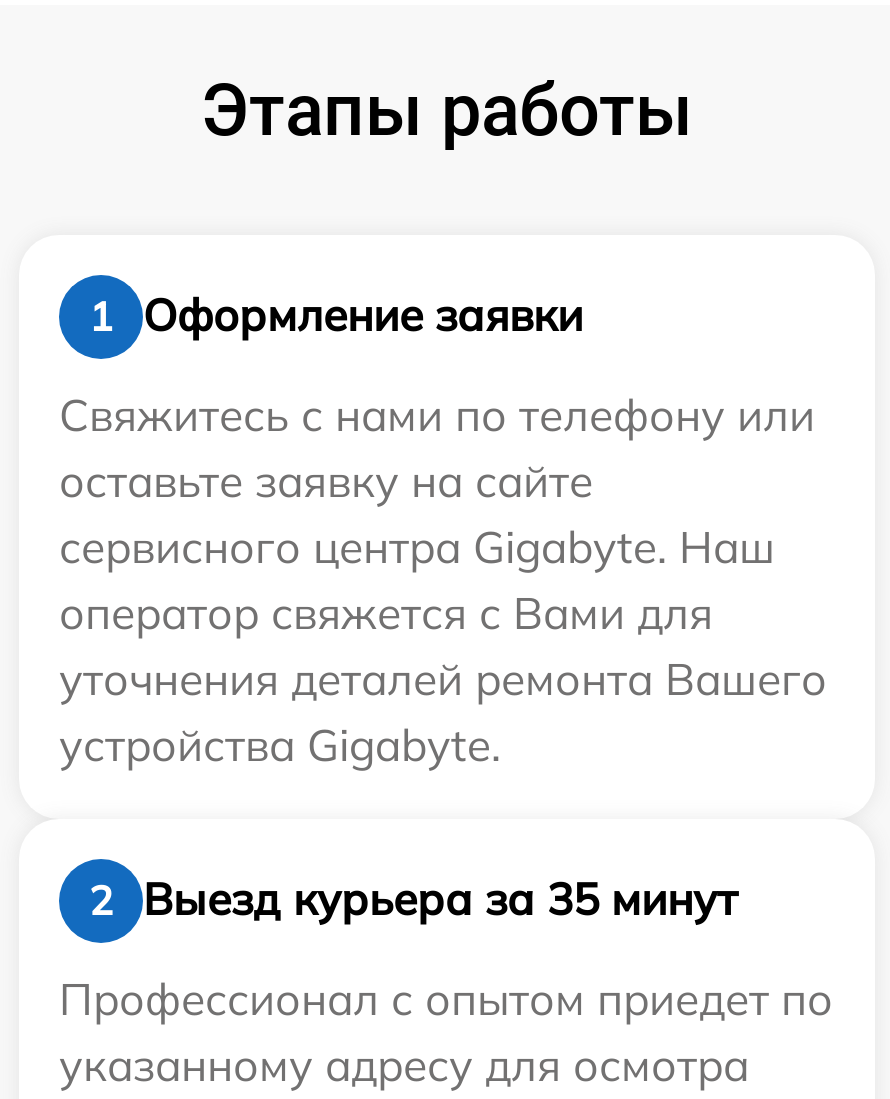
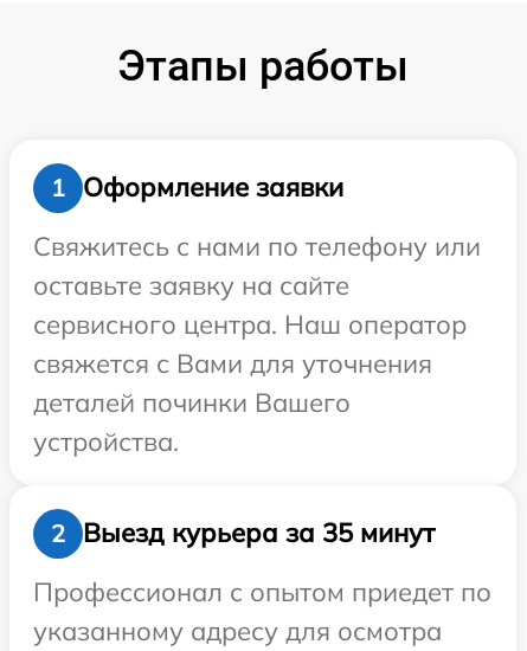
- сервисного центра Gigabyte. Наш
- оператор свяжется с Вами для
- уточнения деталей ремонта Вашего
- устройства Gigabyte.
+ сервисного центра. Наш оператор
+ свяжется с Вами для уточнения
+ деталей починки Вашего
+ устройства.
